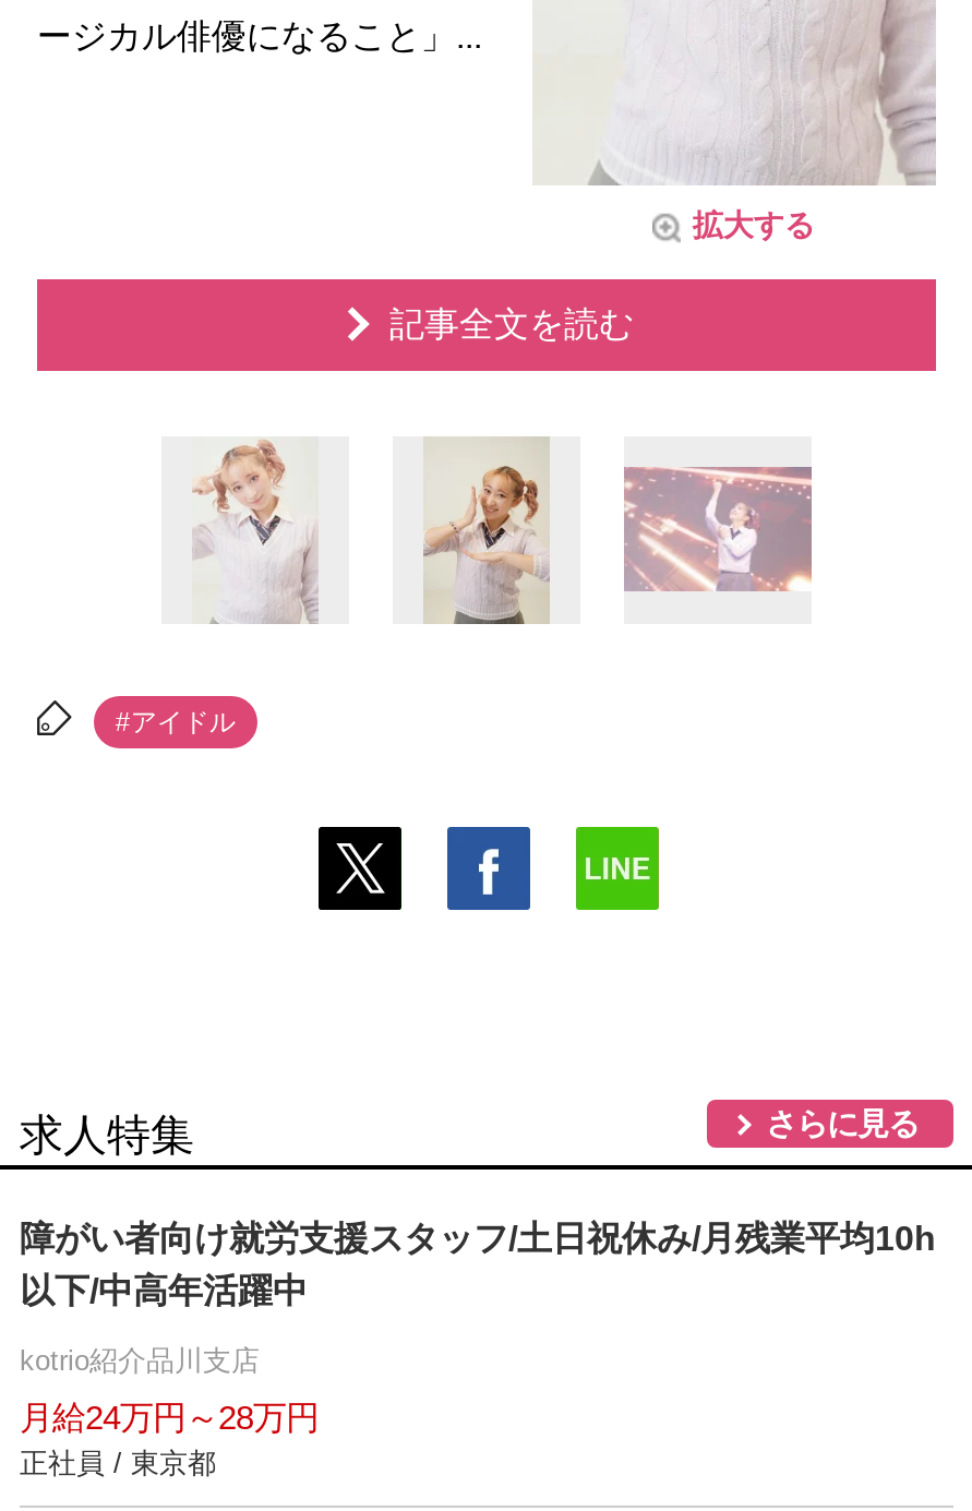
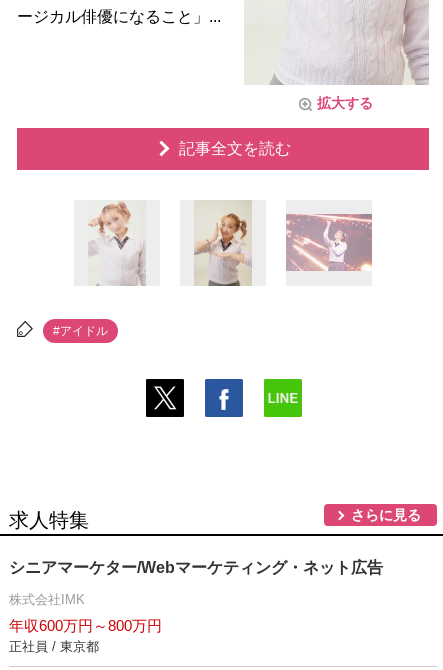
- 障がい者向け就労支援スタッフ/土日祝休み/月残業平均10h
- 以下/中高年活躍中
+ シニアマーケター/Webマーケティング・ネット広告

- kotrio紹介品川支店
+ 株式会社IMK

- 月給24万円～28万円
+ 年収600万円～800万円
